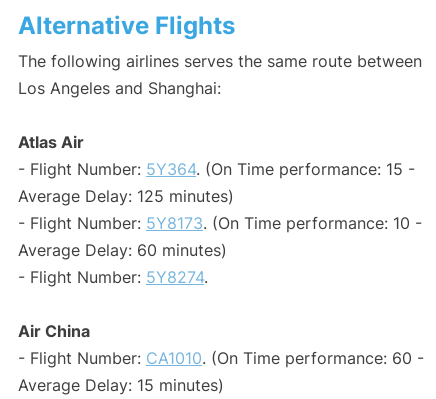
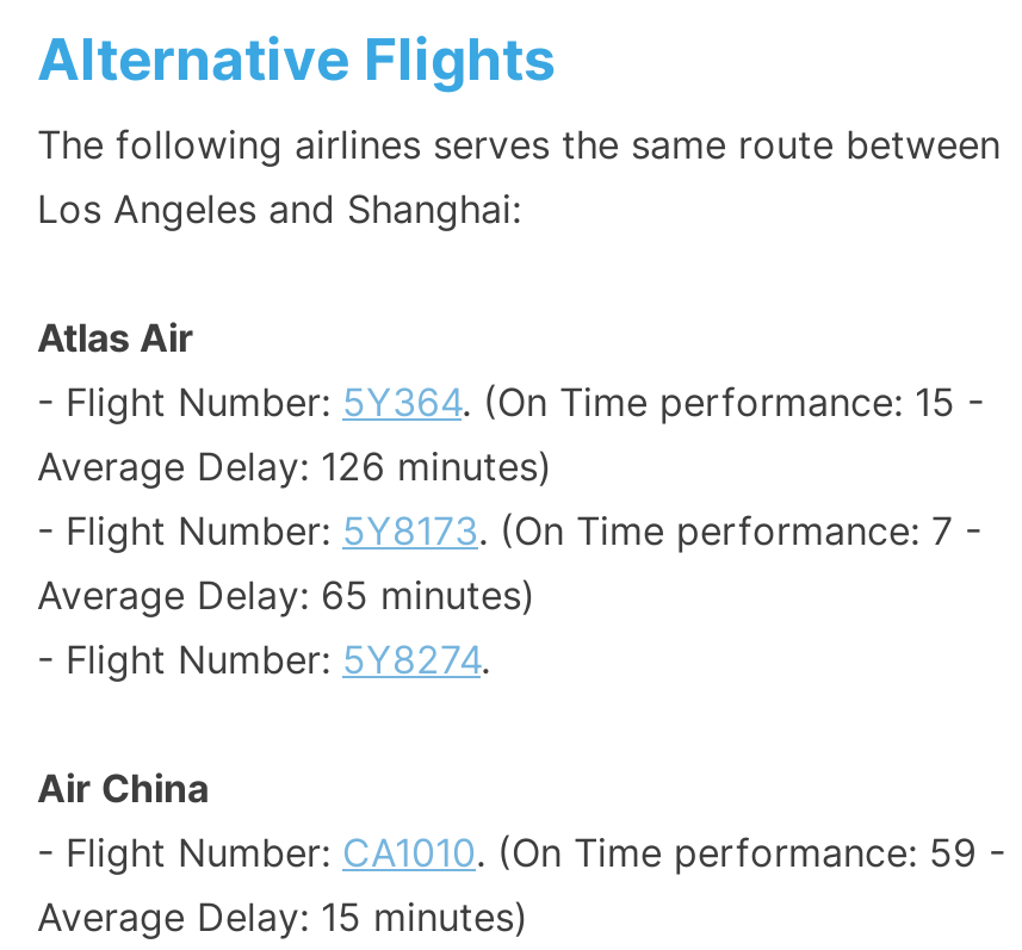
- Average Delay: 125 minutes)
+ Average Delay: 126 minutes)

- - Flight Number: 5Y8173. (On Time performance: 10 -
+ - Flight Number: 5Y8173. (On Time performance: 7 -

- Average Delay: 60 minutes)
+ Average Delay: 65 minutes)

- - Flight Number: CA1010. (On Time performance: 60 -
+ - Flight Number: CA1010. (On Time performance: 59 -
